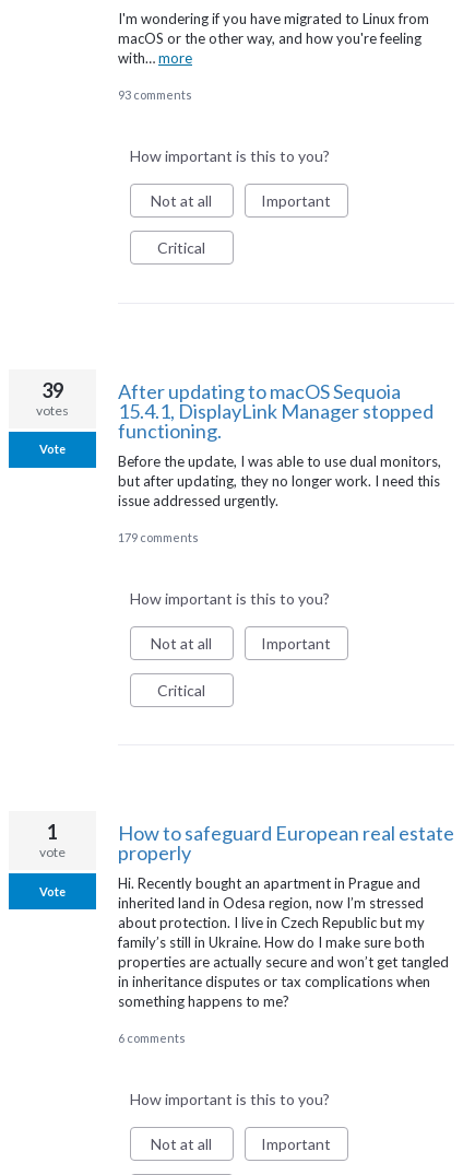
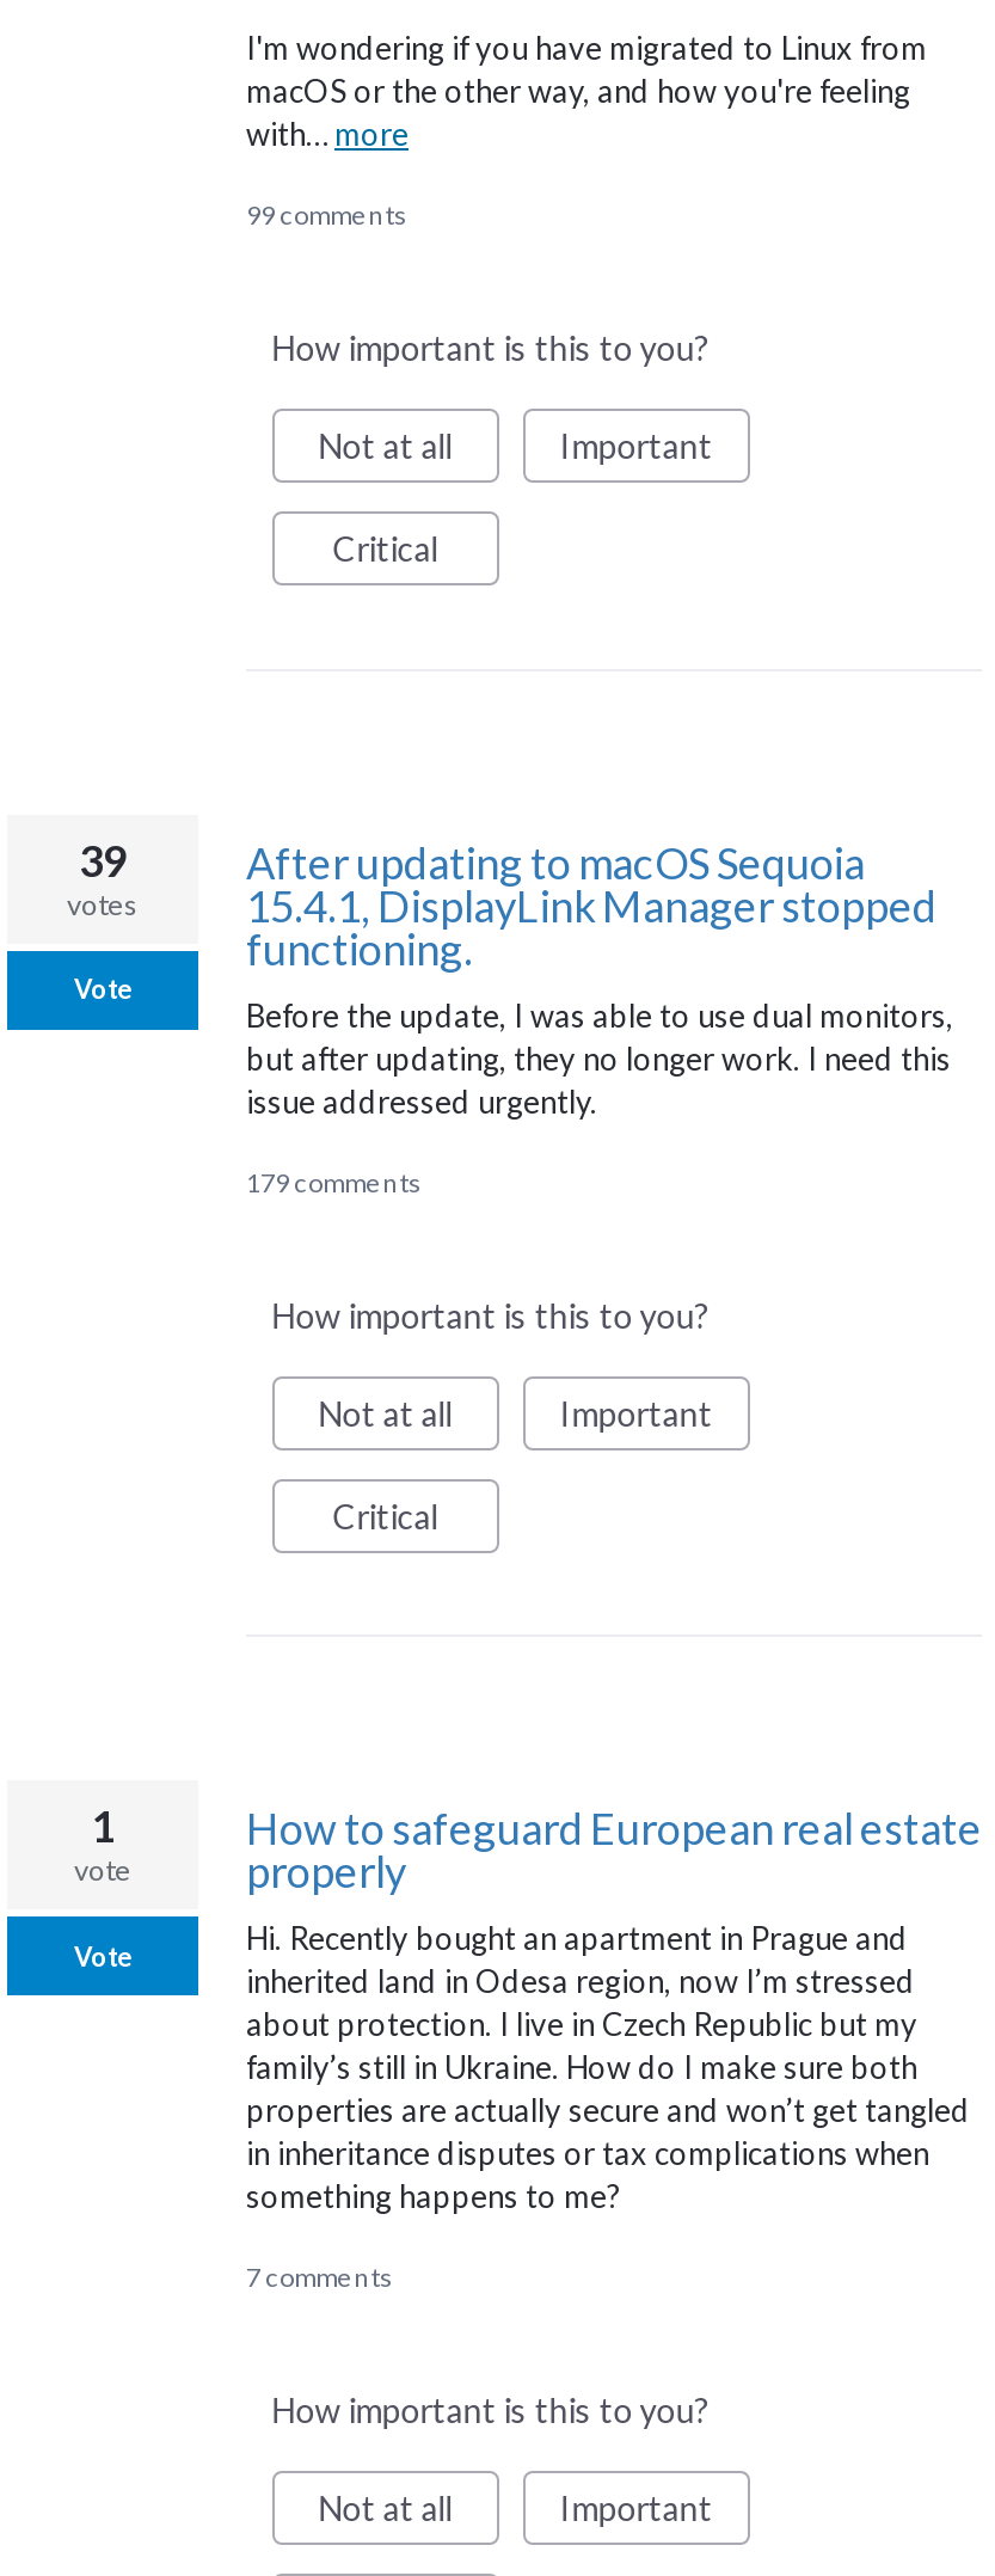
- 93 comments
+ 99 comments

- 6 comments
+ 7 comments
